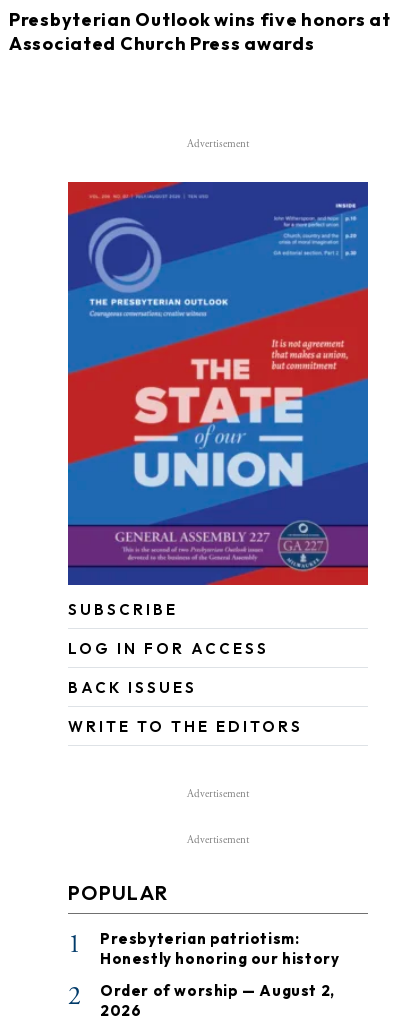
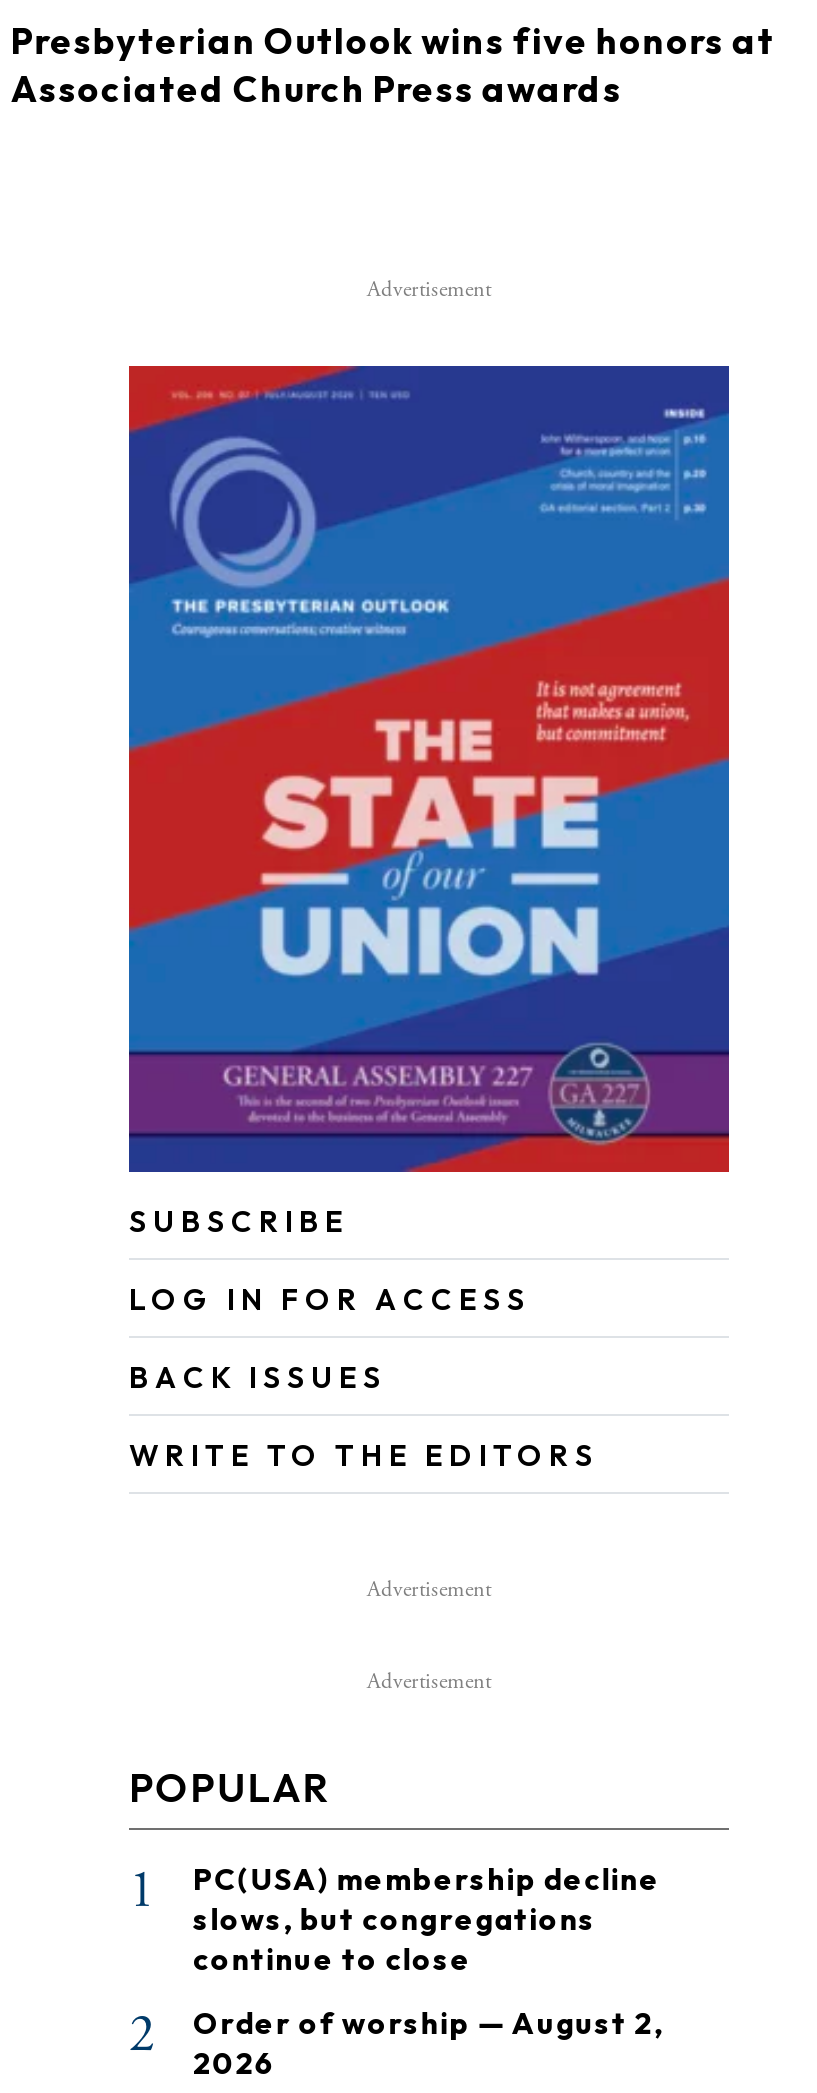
- Presbyterian patriotism:
- Honestly honoring our history
+ PC(USA) membership decline
+ slows, but congregations
+ continue to close
